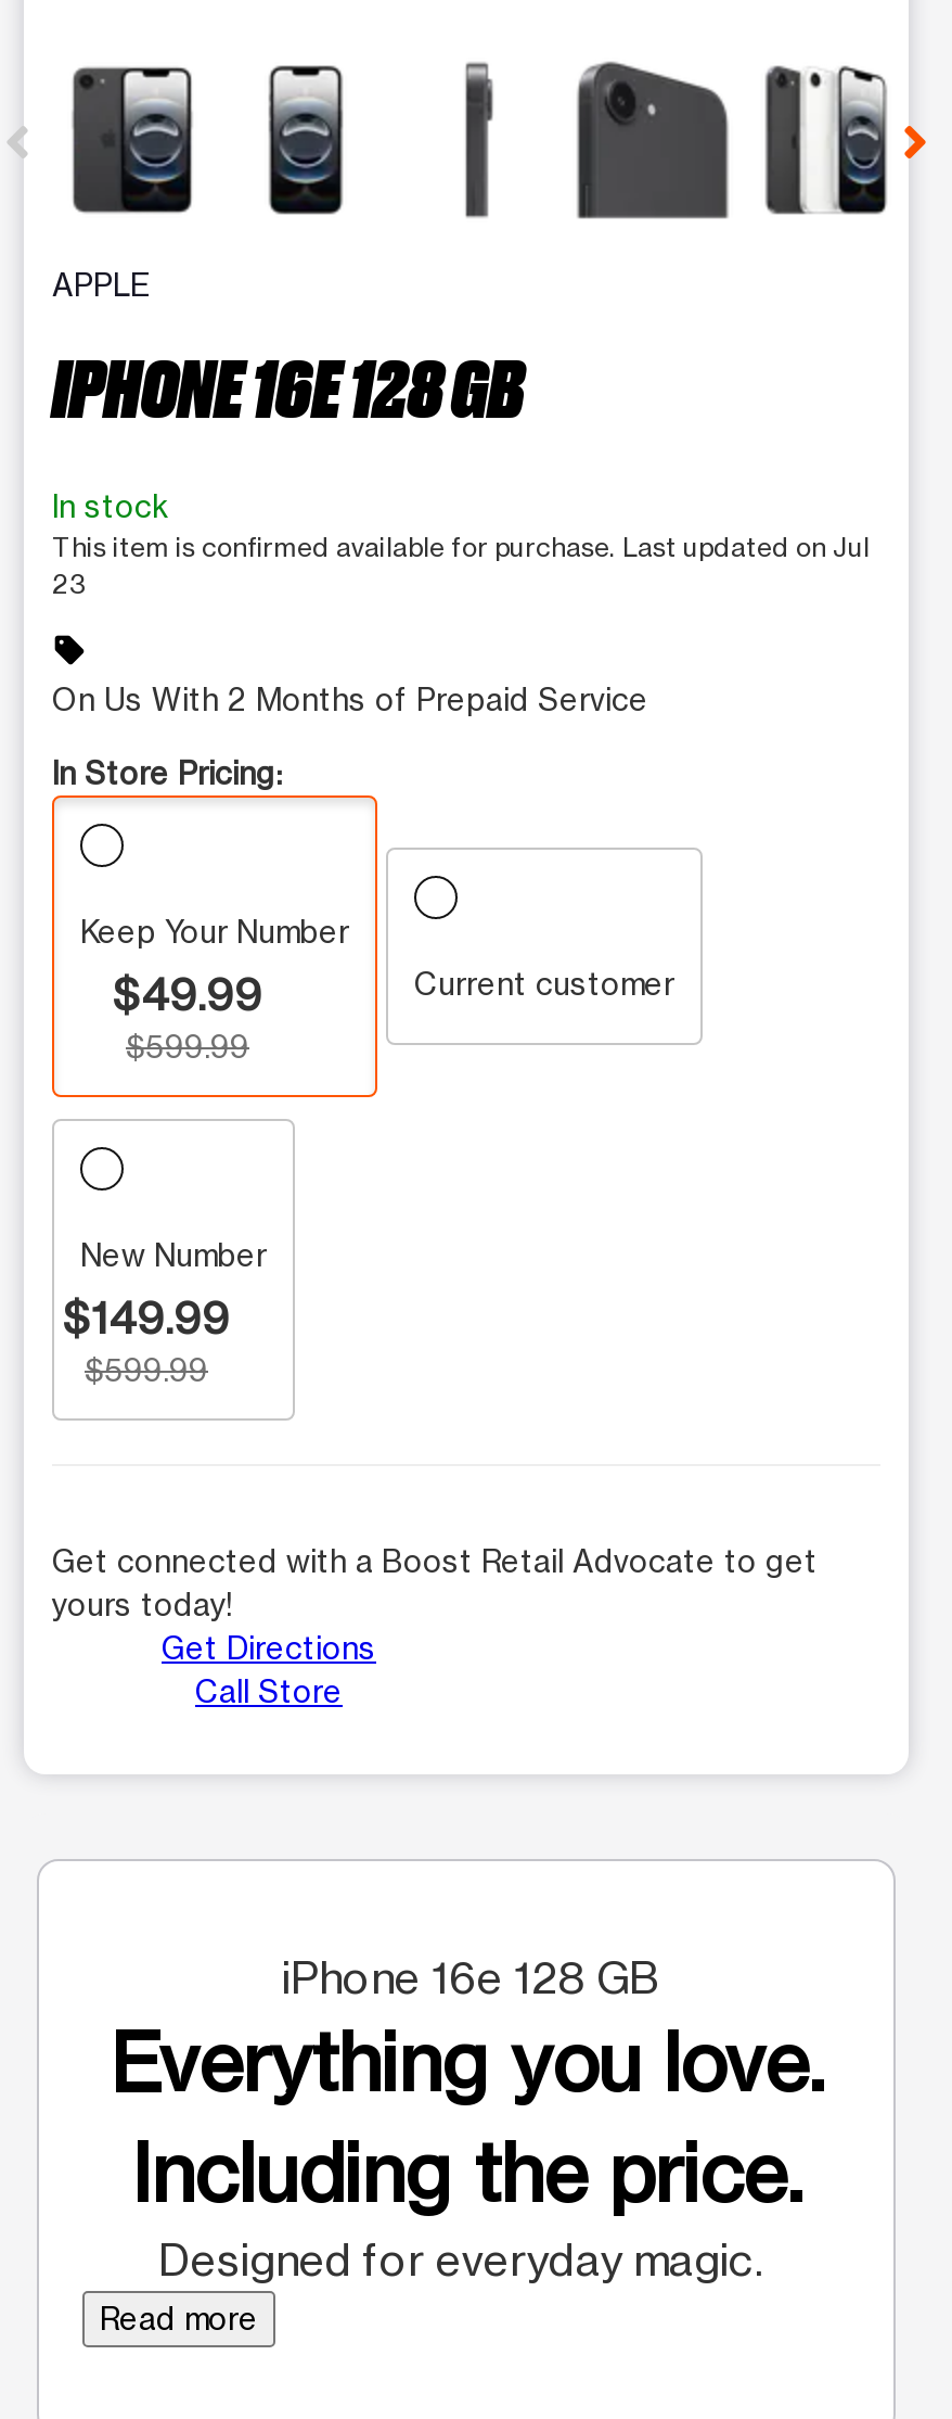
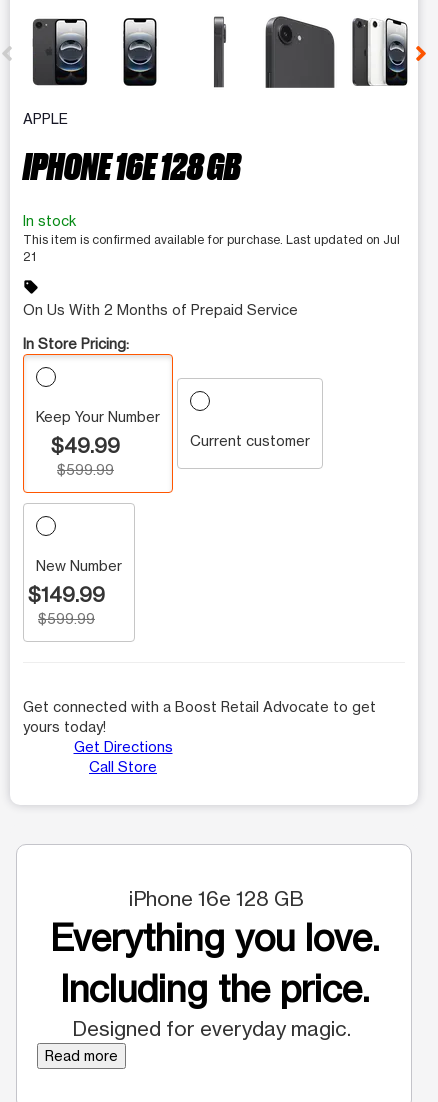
- 23
+ 21
